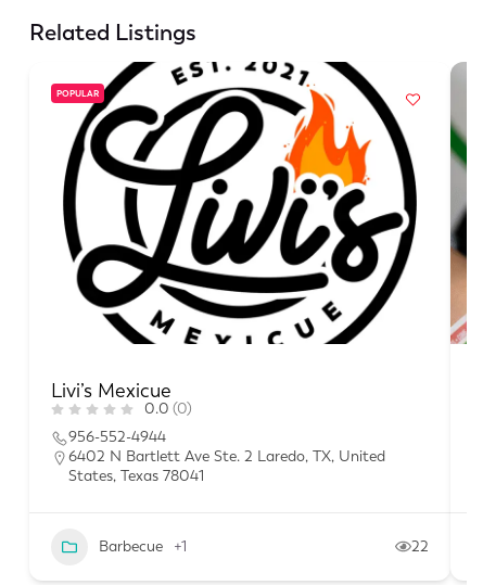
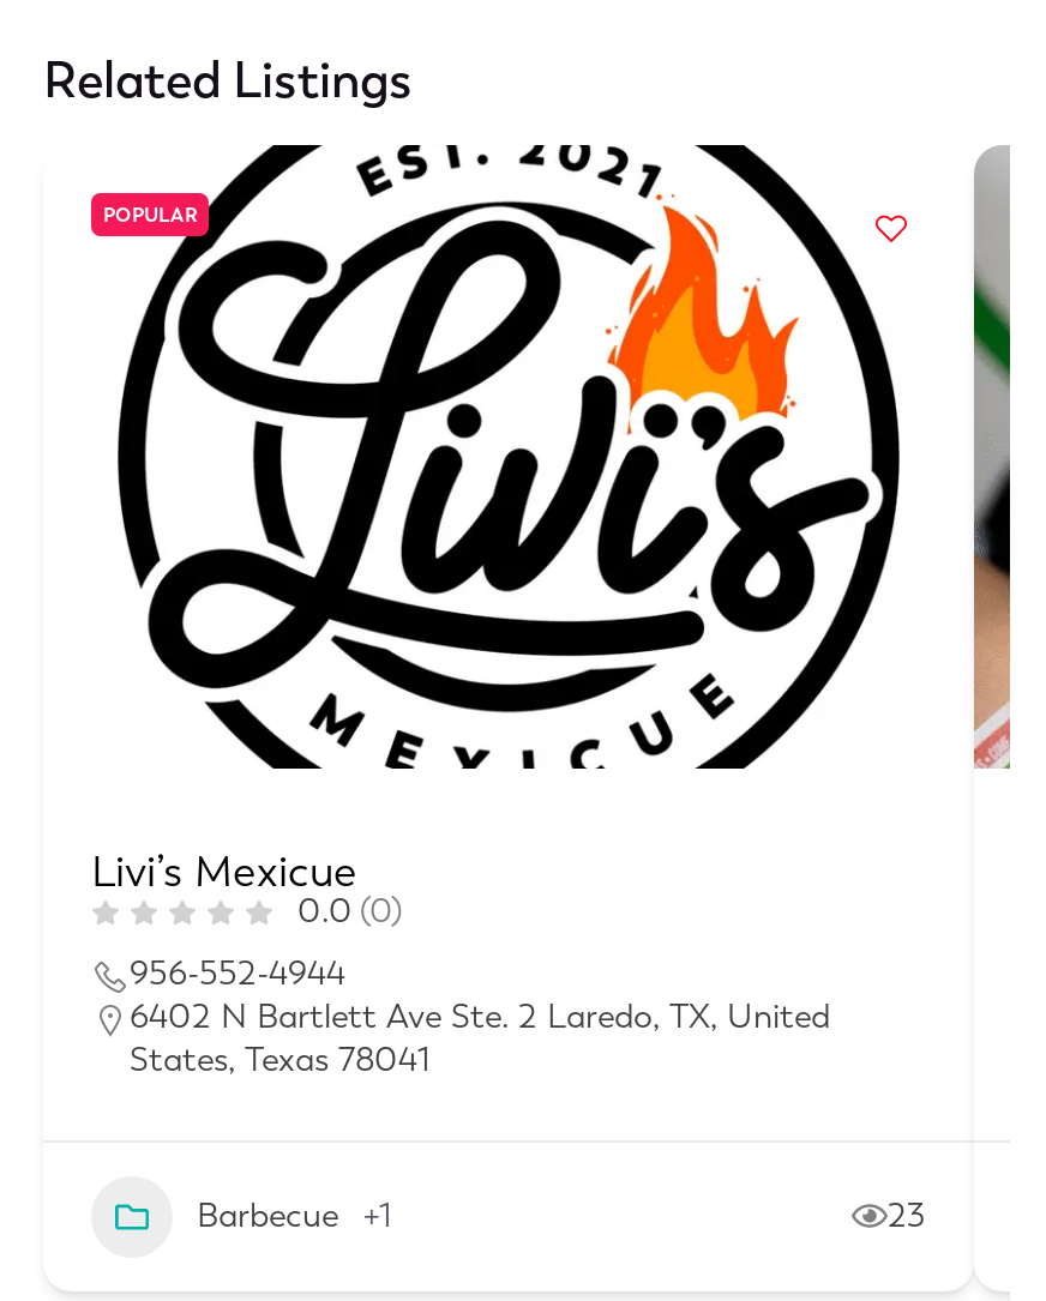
- 22
+ 23
